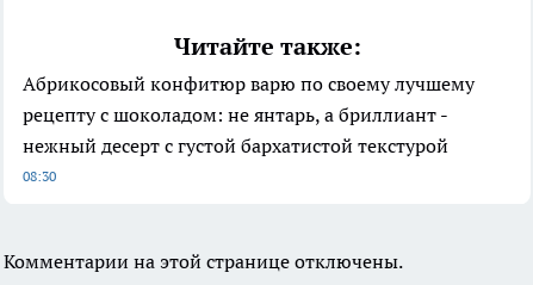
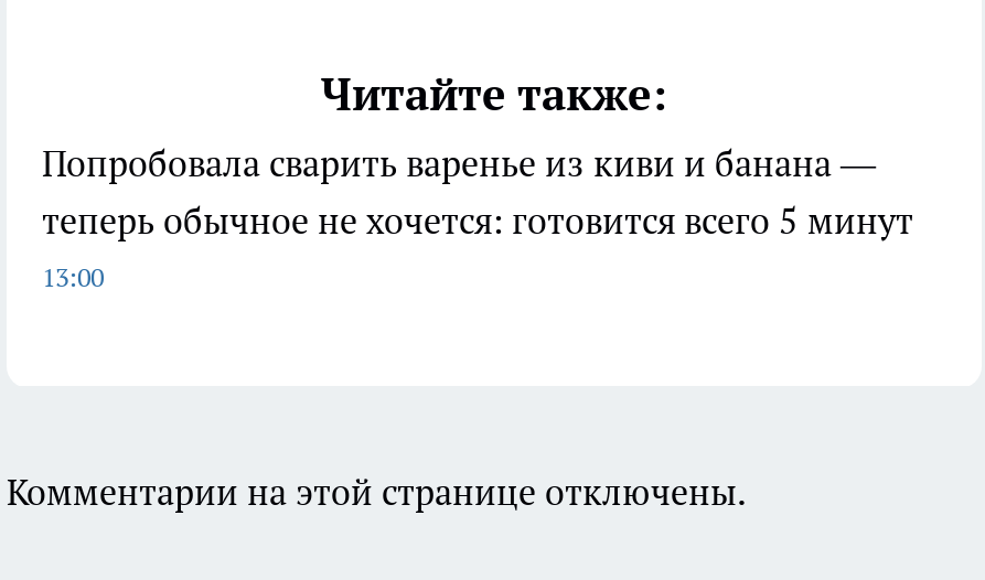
- Абрикосовый конфитюр варю по своему лучшему
- рецепту с шоколадом: не янтарь, а бриллиант -
- нежный десерт с густой бархатистой текстурой
- 08:30
+ Попробовала сварить варенье из киви и банана —
+ теперь обычное не хочется: готовится всего 5 минут
+ 13:00
